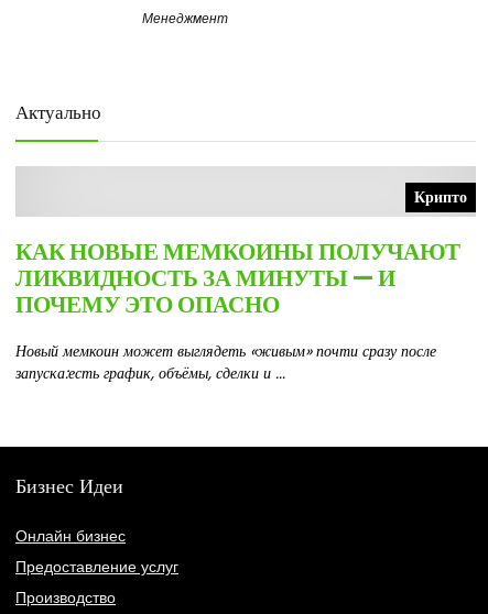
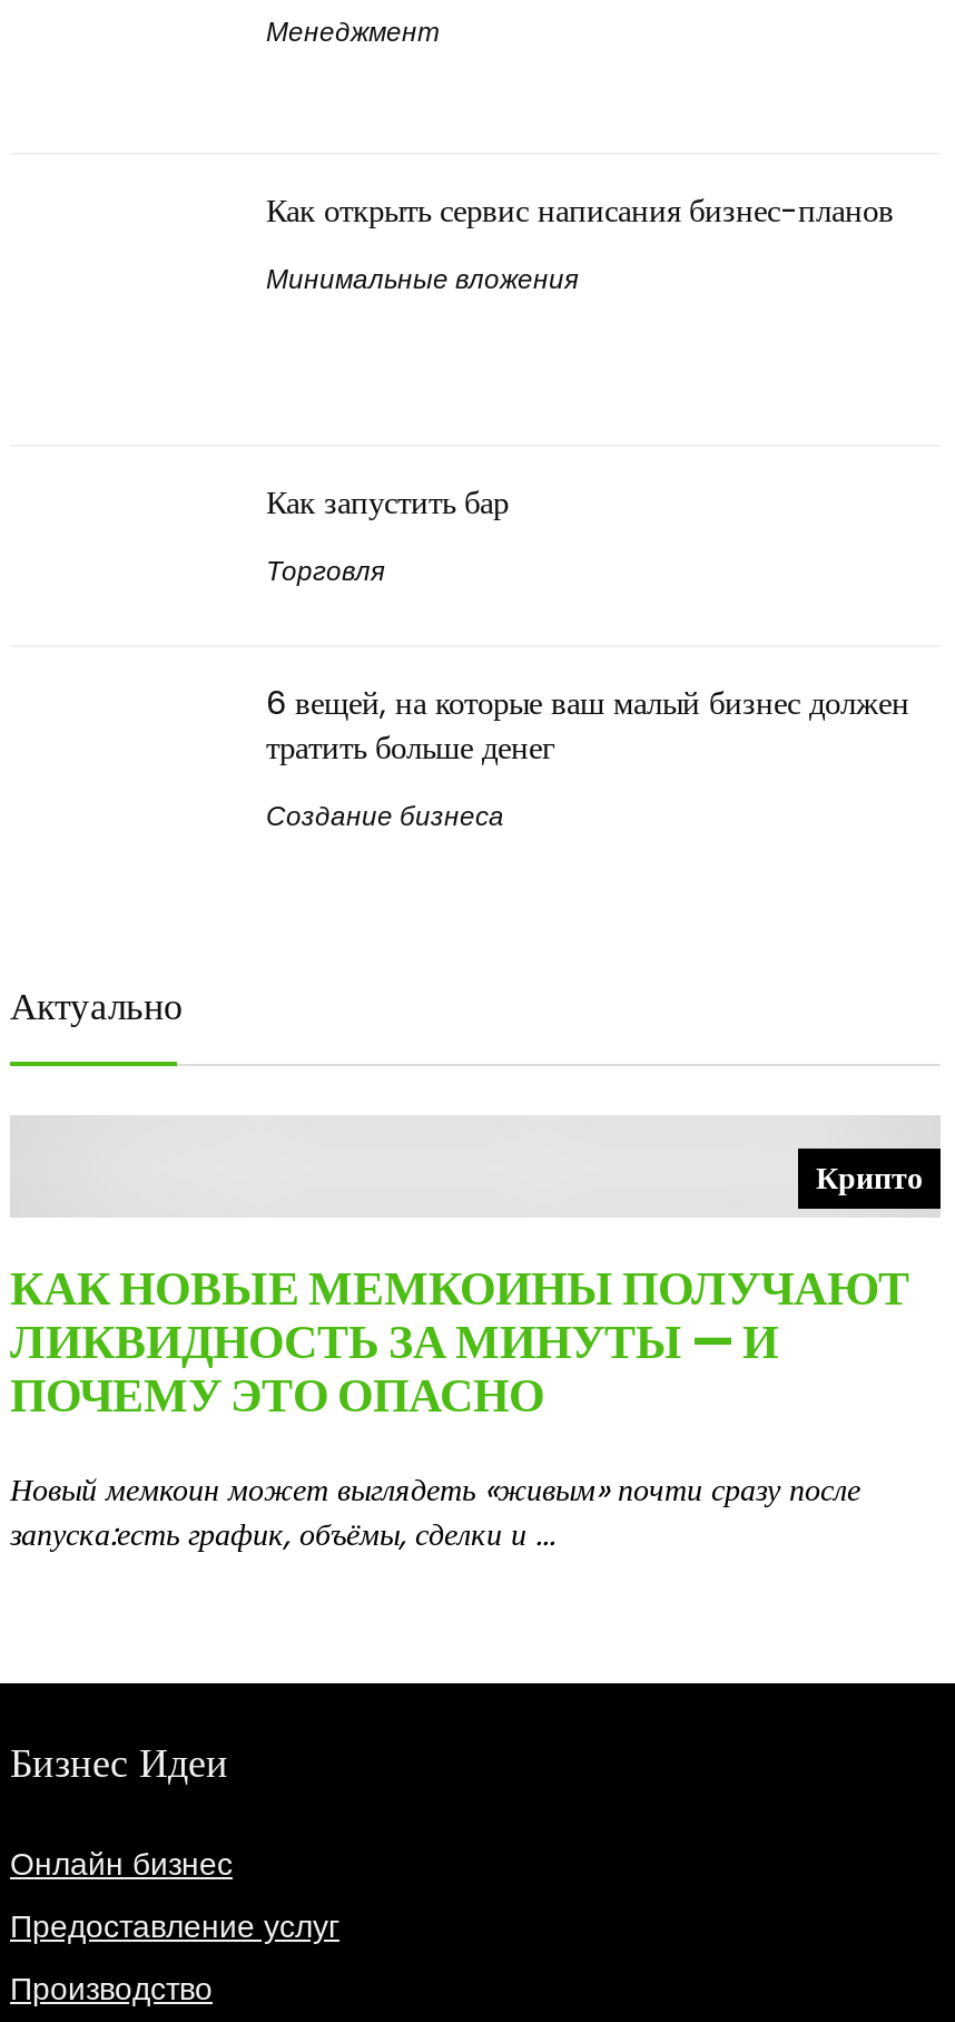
+ Как открыть сервис написания бизнес-планов
+ Минимальные вложения

+ Как запустить бар
+ Торговля
+ 6 вещей, на которые ваш малый бизнес должен
+ тратить больше денег
+ Создание бизнеса
